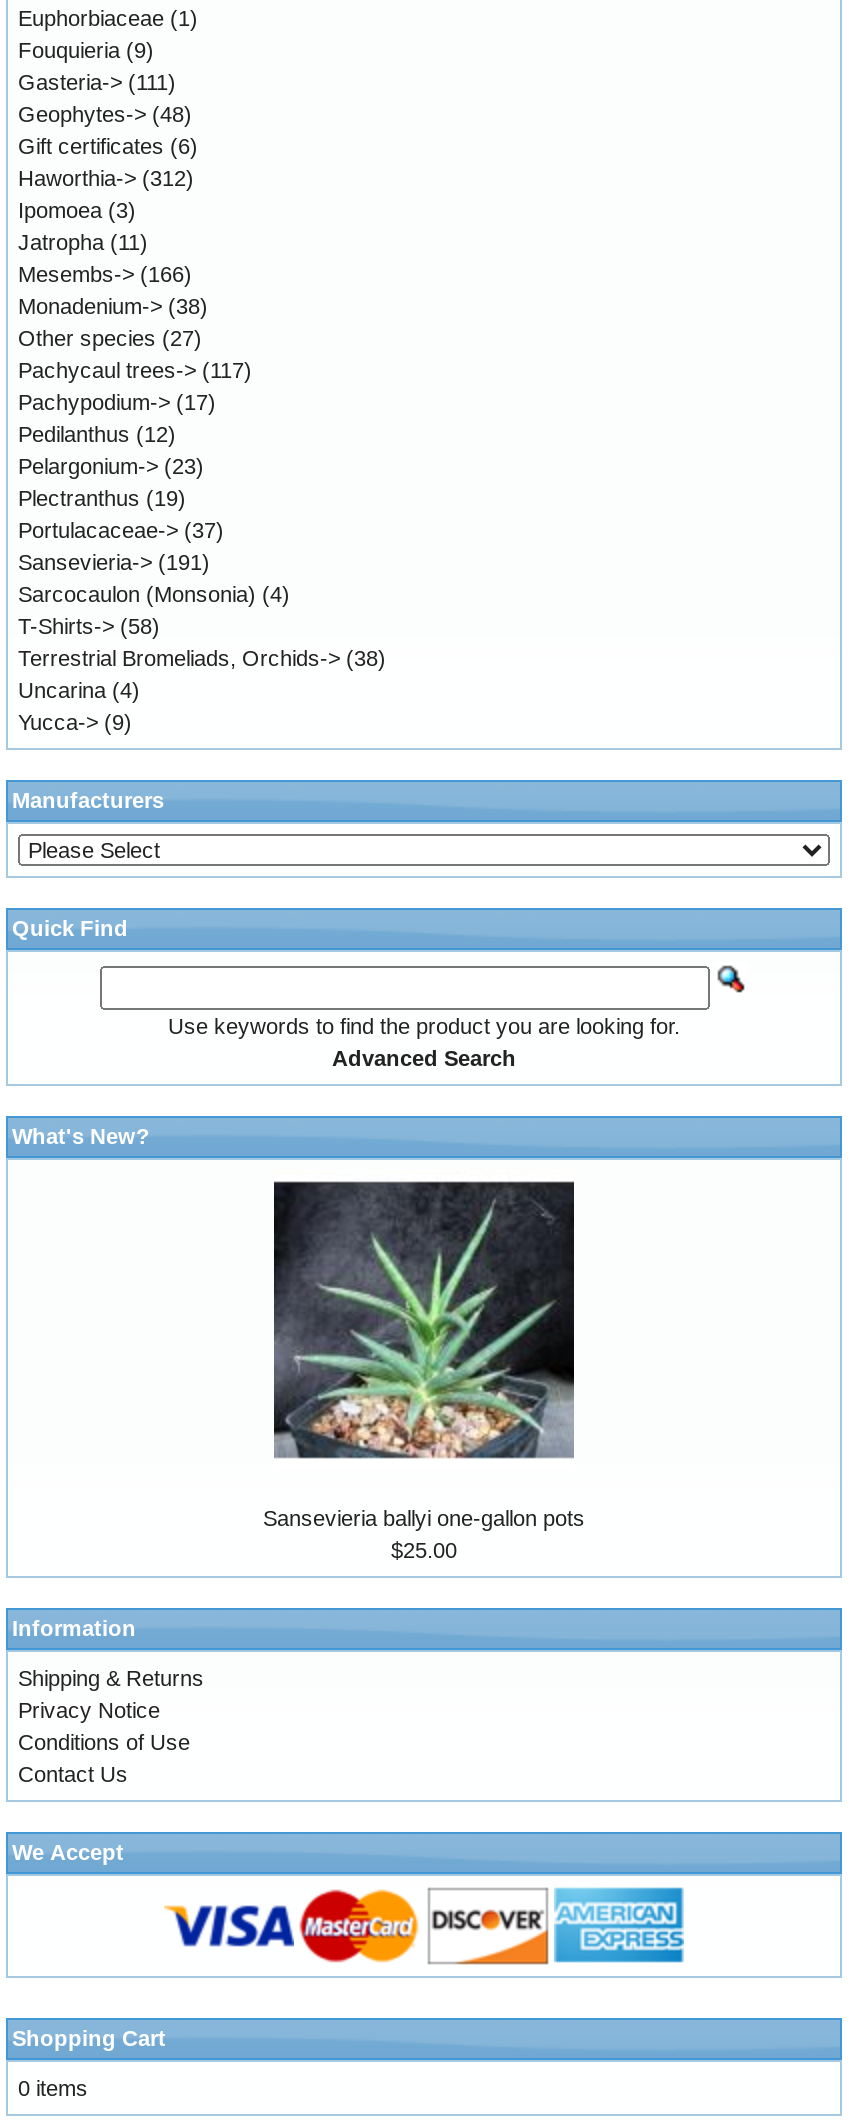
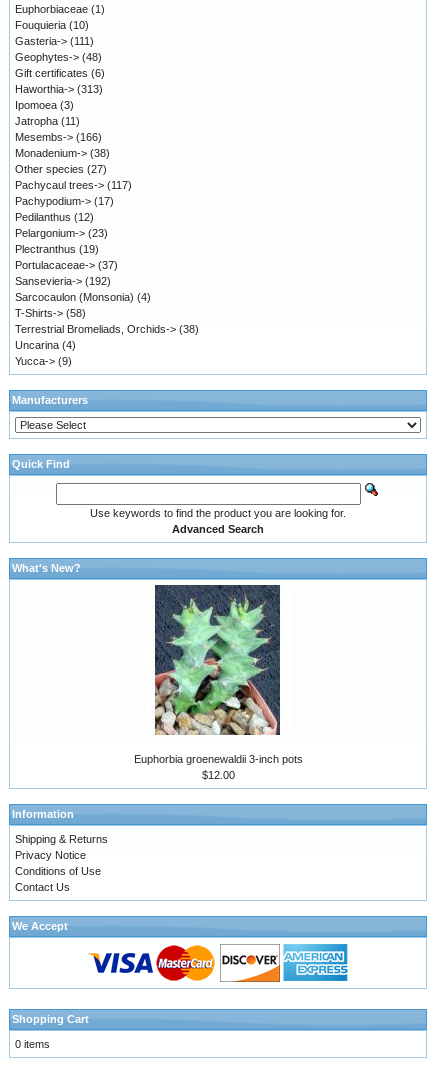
- Fouquieria (9)
+ Fouquieria (10)

- Haworthia-> (312)
+ Haworthia-> (313)

- Sansevieria-> (191)
+ Sansevieria-> (192)

- [image]
- Sansevieria ballyi one-gallon pots
+ [image]
+ Euphorbia groenewaldii 3-inch pots

- $25.00
+ $12.00
